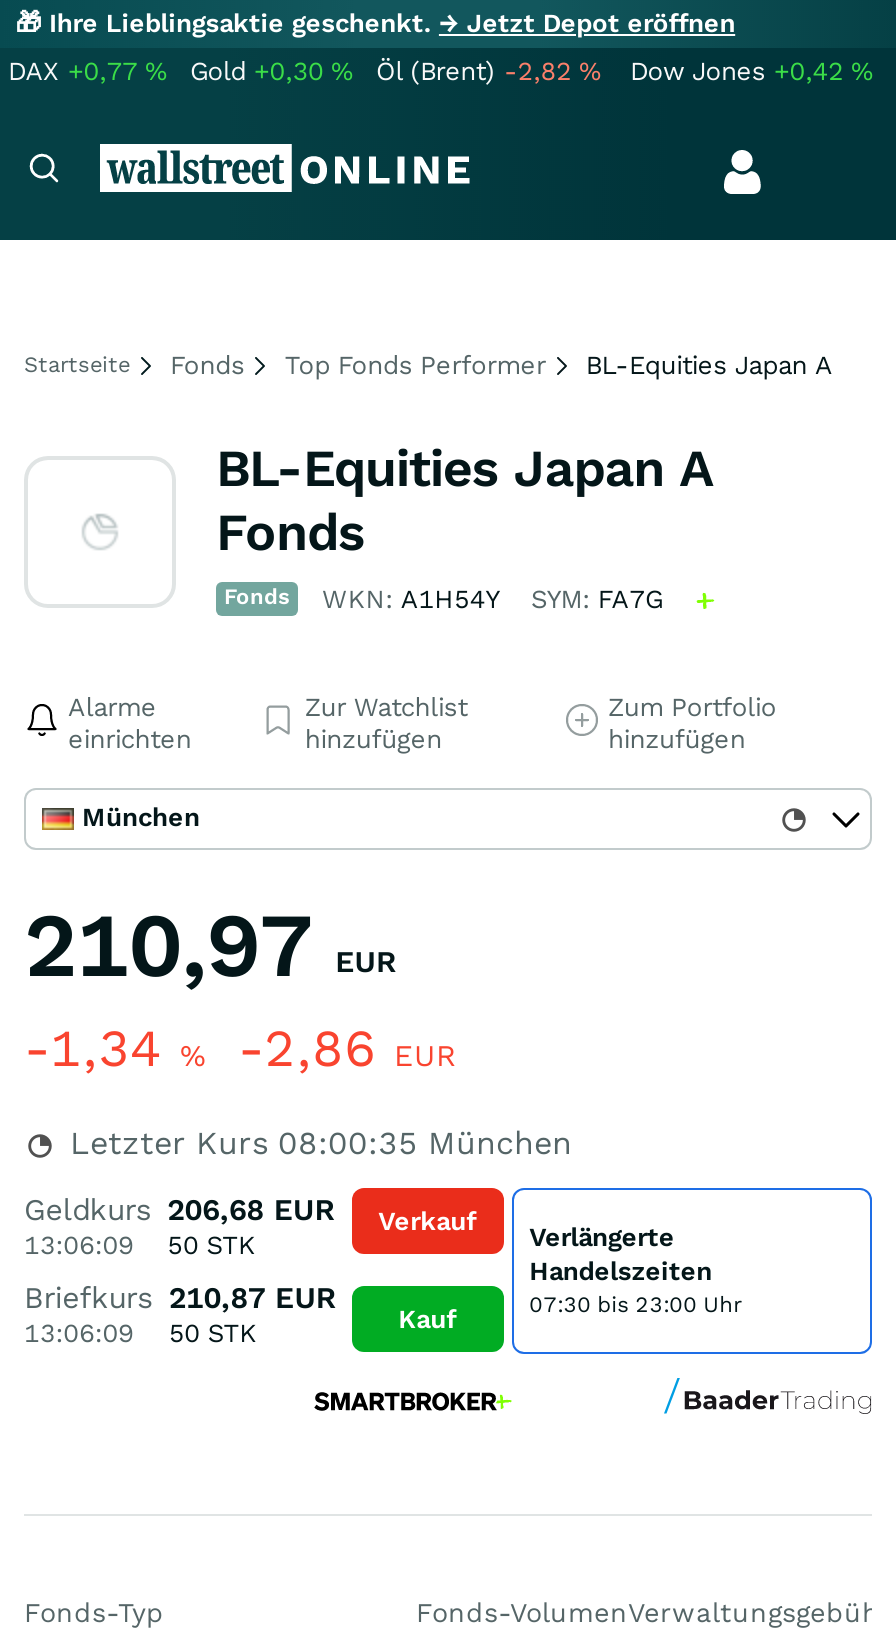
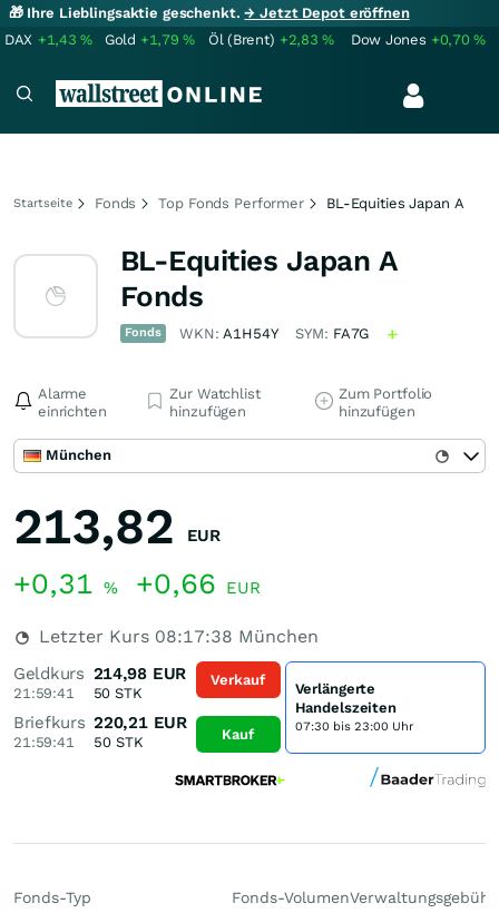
- DAX +0,77%
+ DAX +1,43%

- Gold +0,30%
+ Gold +1,79%

- Öl (Brent) -2,82%
+ Öl (Brent) +2,83%

- Dow Jones +0,42%
+ Dow Jones +0,70%

- 210,97 EUR
+ 213,82 EUR

- -1,34% -2,86 EUR
+ +0,31% +0,66 EUR

- Letzter Kurs 08:00:35 München
+ Letzter Kurs 08:17:38 München

- Geldkurs 206,68 EUR Verkauf
+ Geldkurs 214,98 EUR Verkauf

- 13:06:09 50 STK
+ 21:59:41 50 STK

- Briefkurs 210,87 EUR
+ Briefkurs 220,21 EUR

- 13:06:09 50 STK
+ 21:59:41 50 STK
